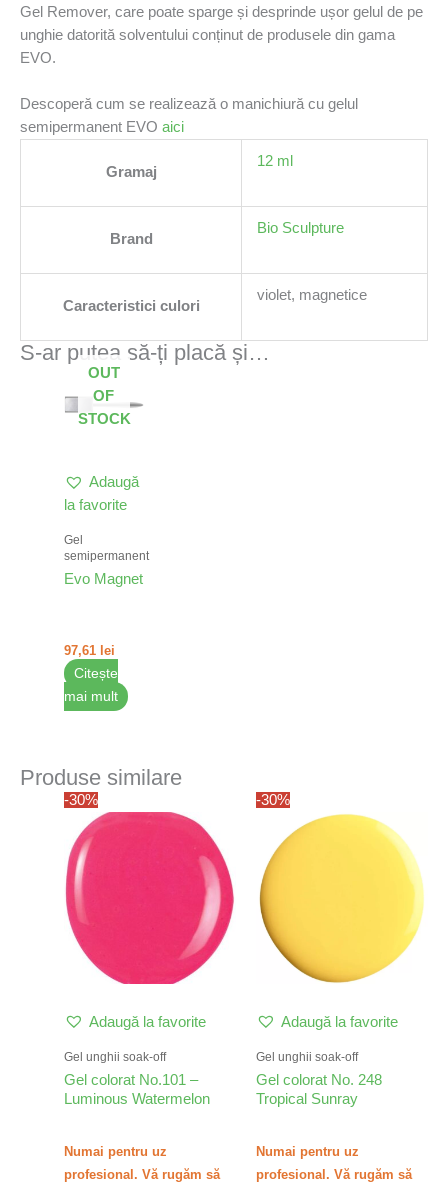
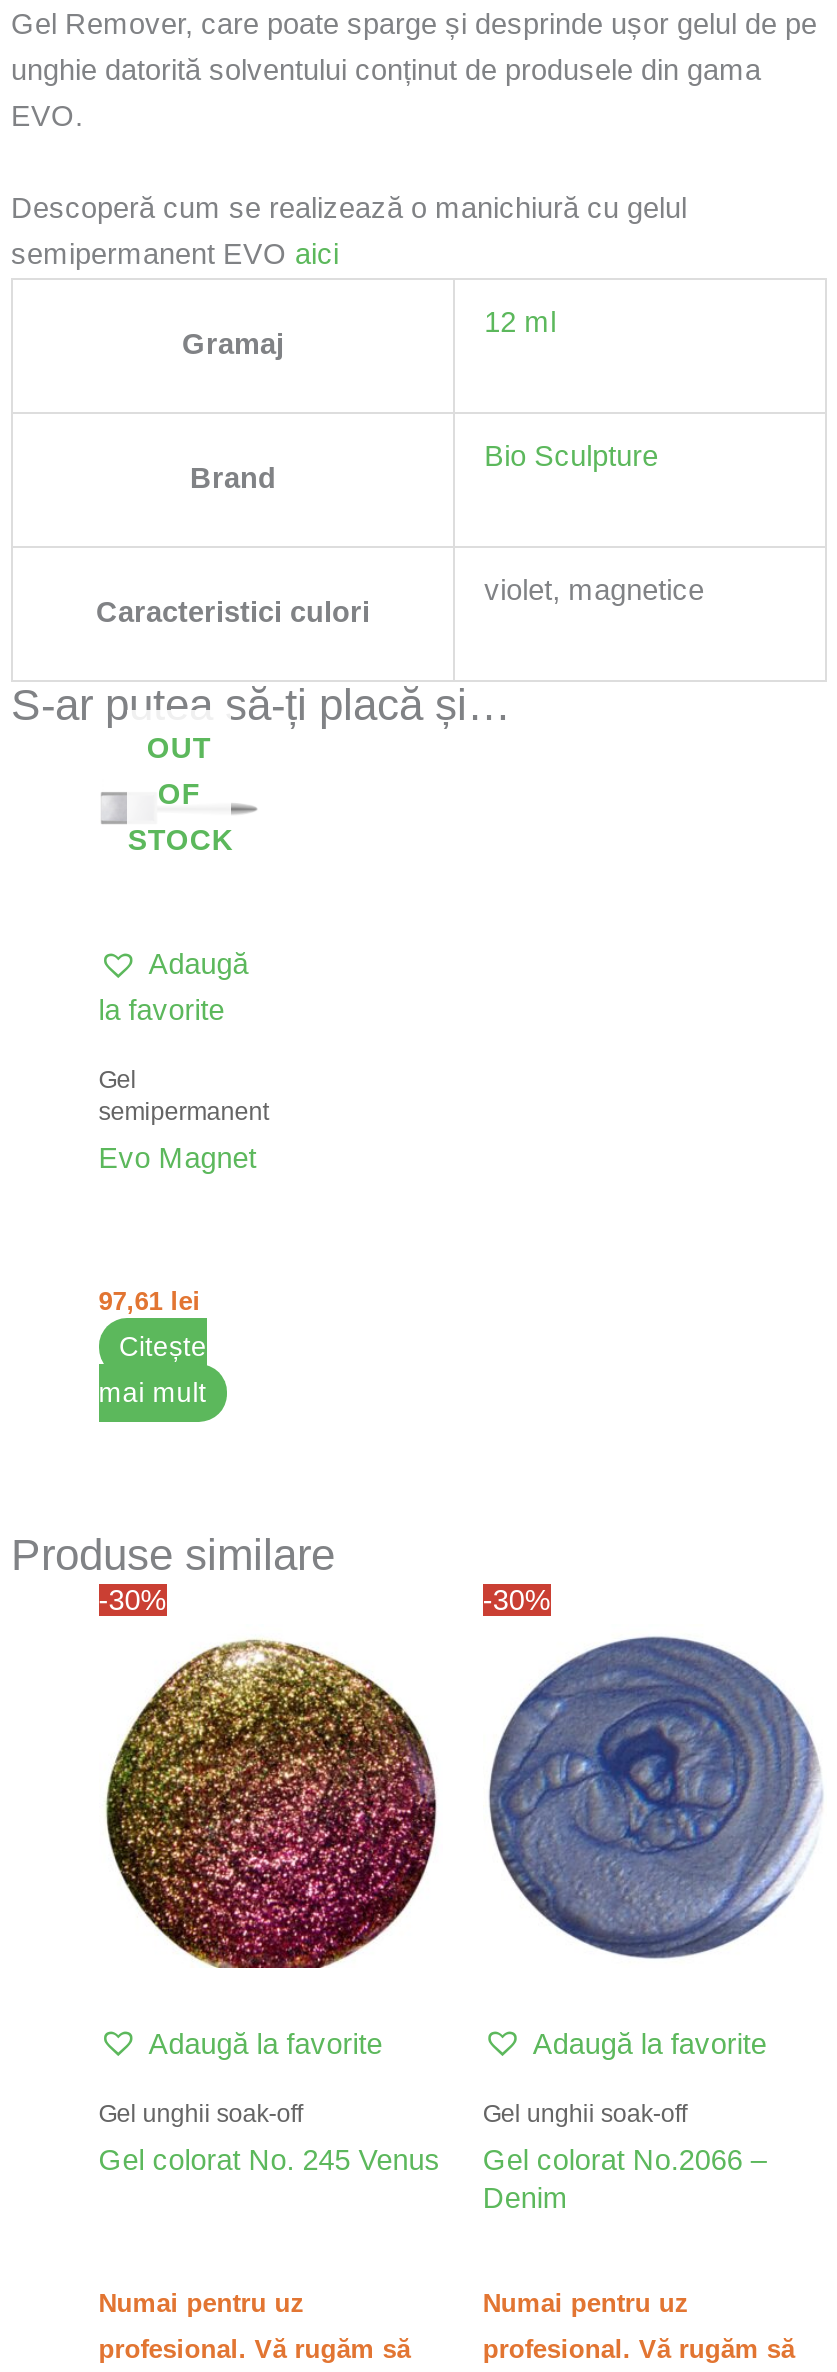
- [image]
+ [image]

- [image]
+ [image]

- Gel colorat No.101 –
- Luminous Watermelon
+ Gel colorat No. 245 Venus

- Gel colorat No. 248
- Tropical Sunray
+ Gel colorat No.2066 –
+ Denim
